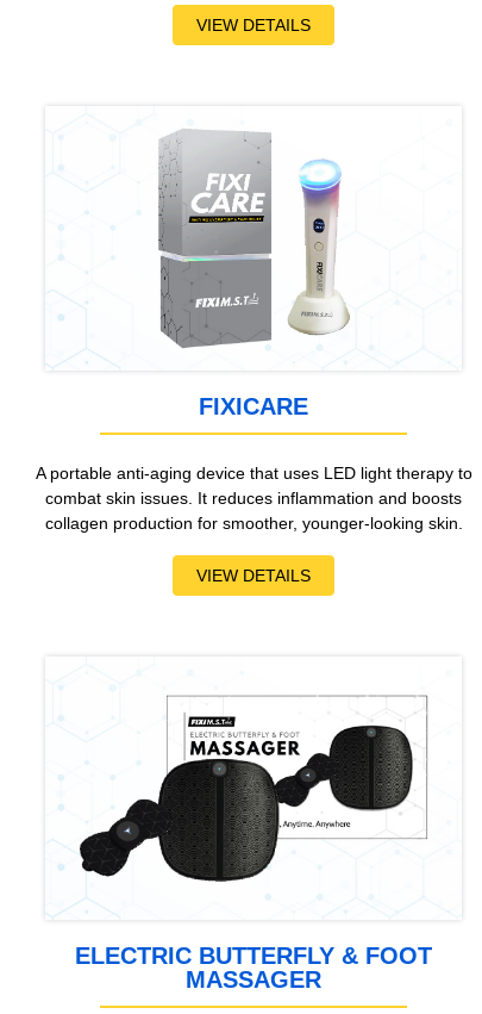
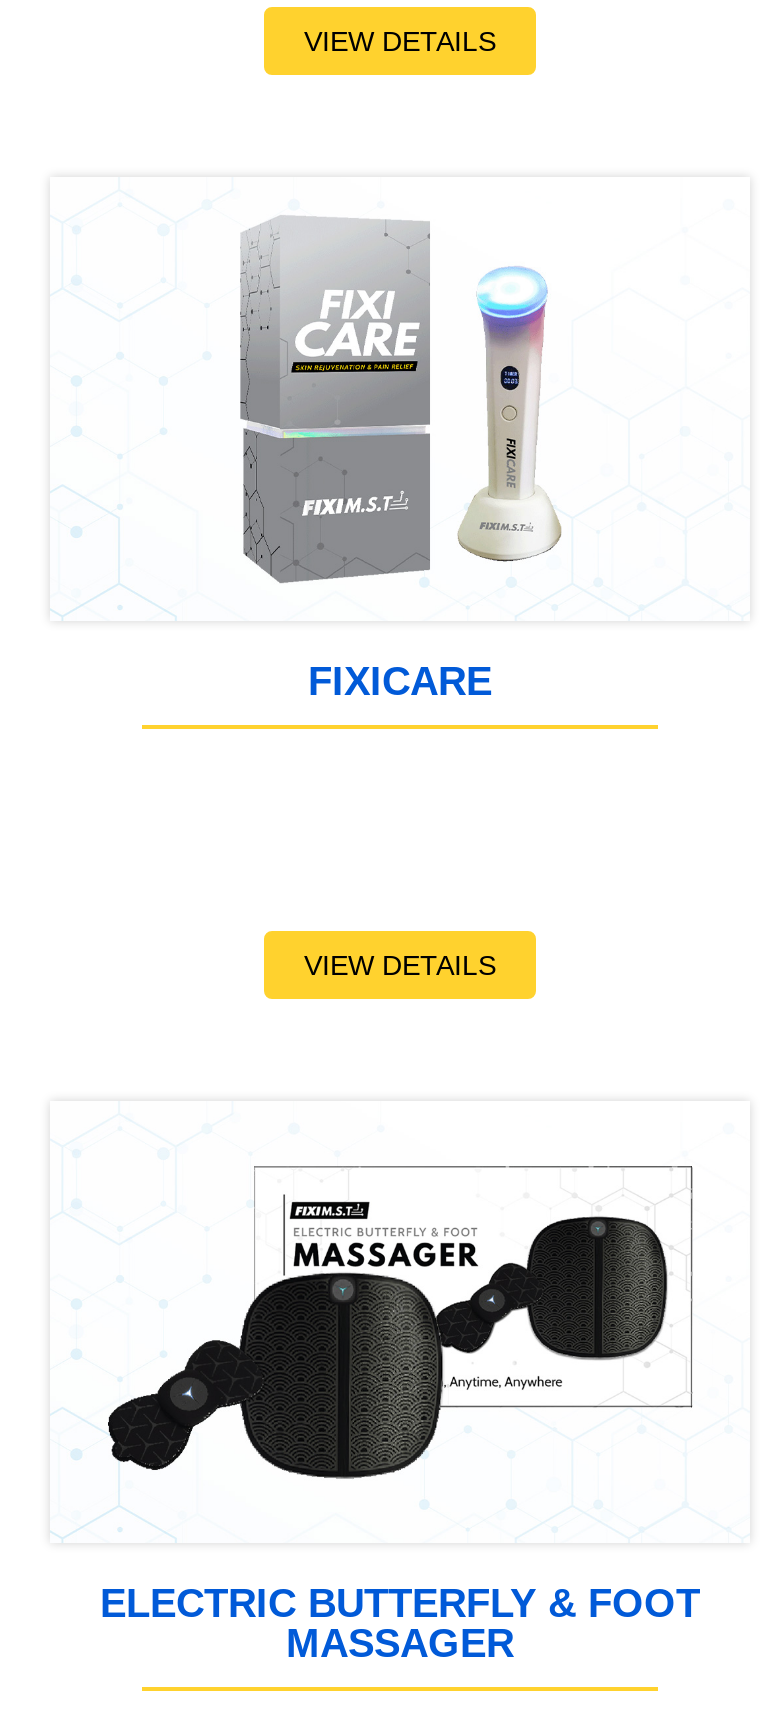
- A portable anti-aging device that uses LED light therapy to
- combat skin issues. It reduces inflammation and boosts
- collagen production for smoother, younger-looking skin.
